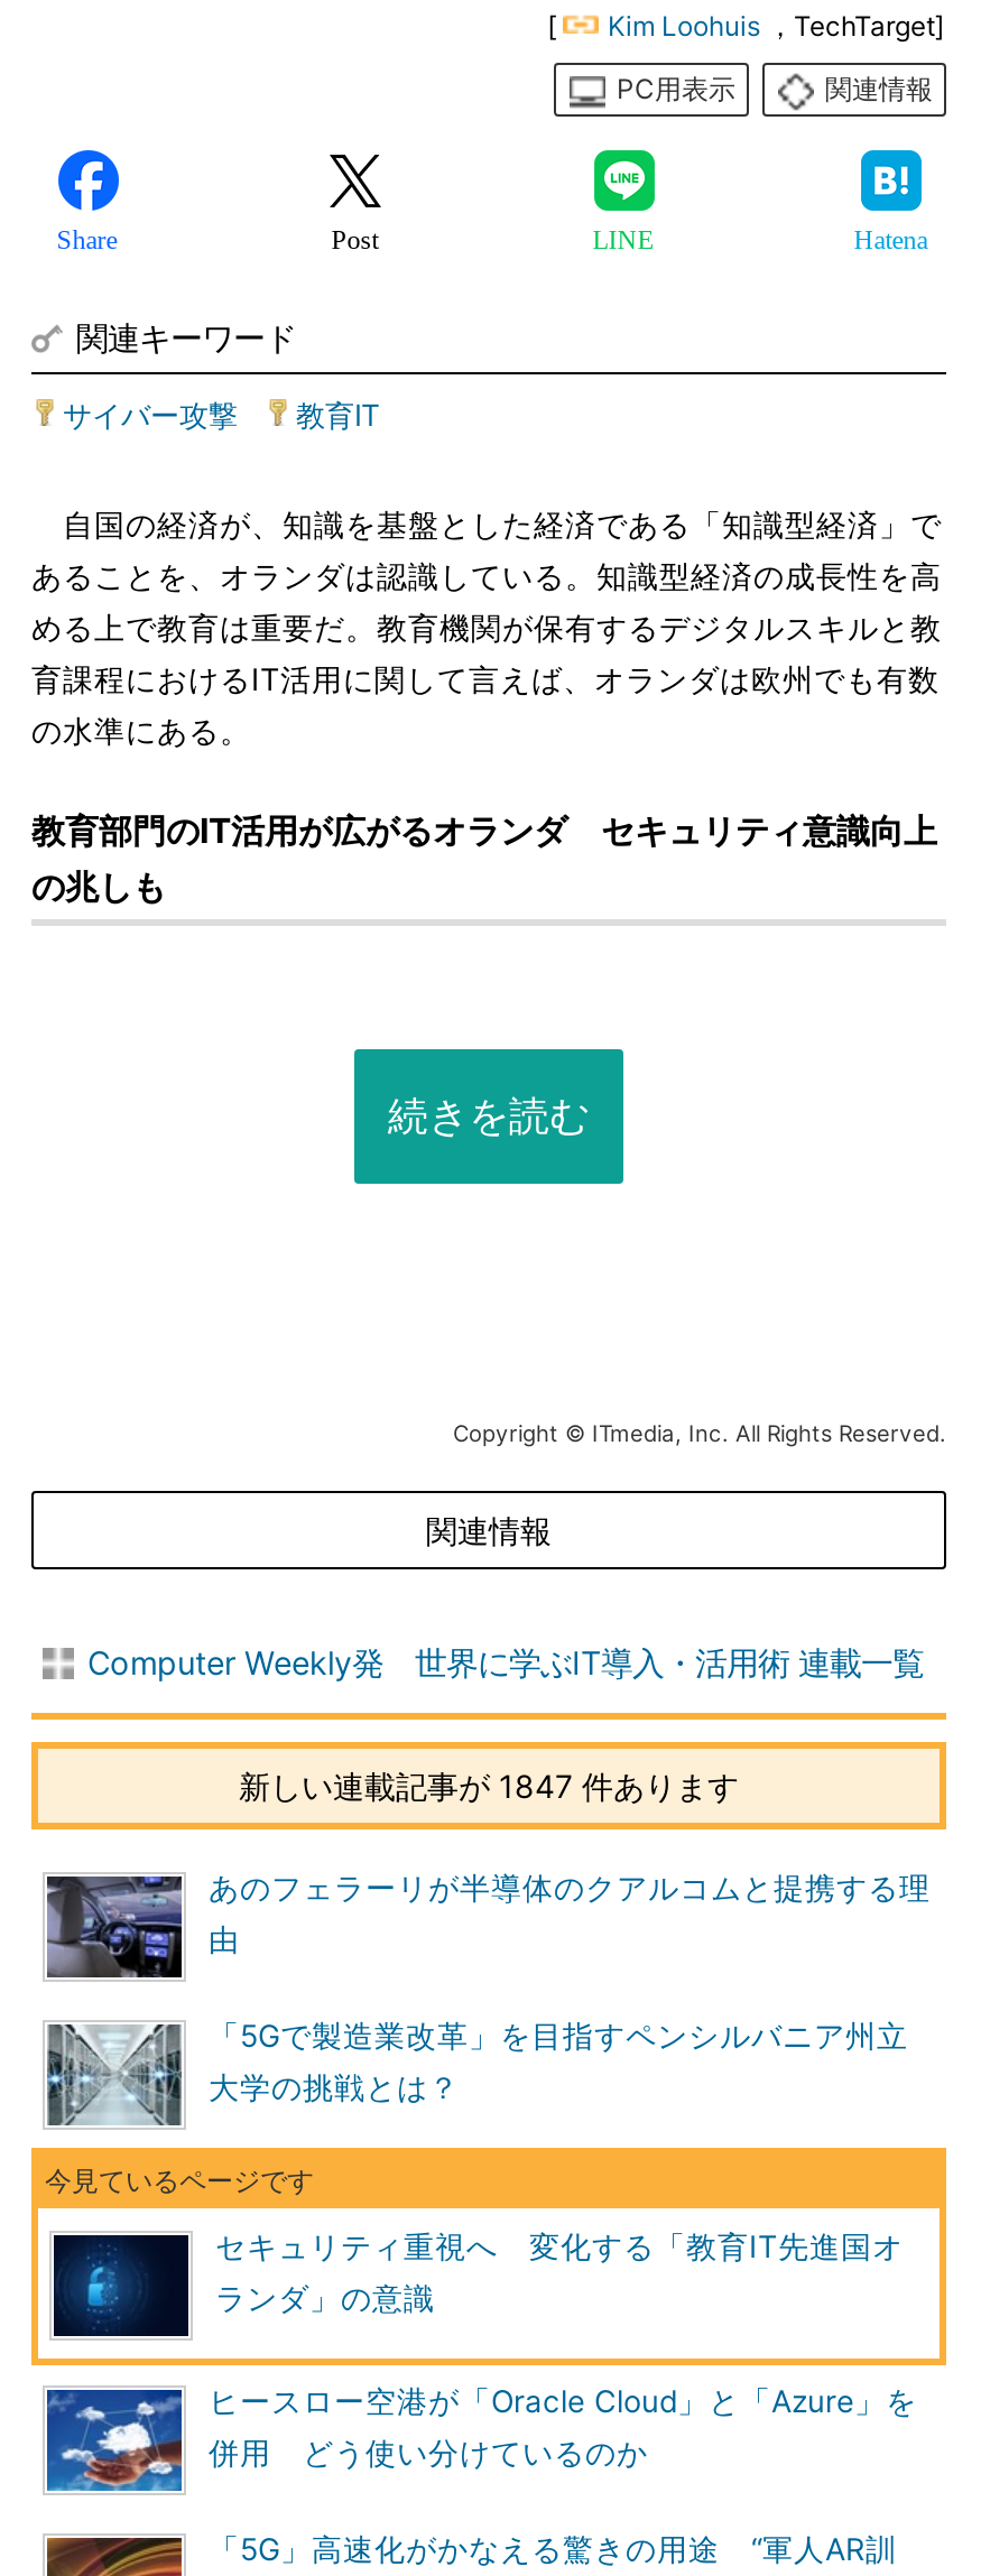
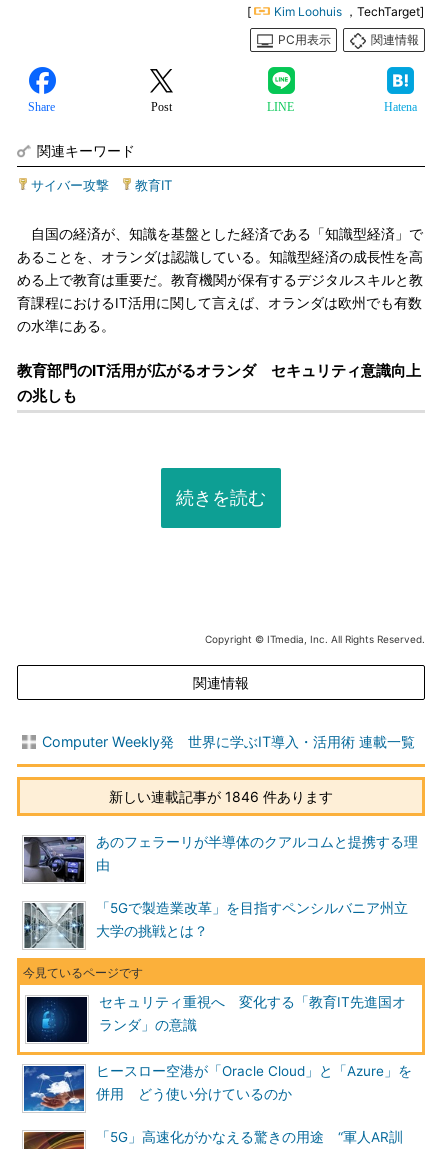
- 新しい連載記事が 1847 件あります
+ 新しい連載記事が 1846 件あります
